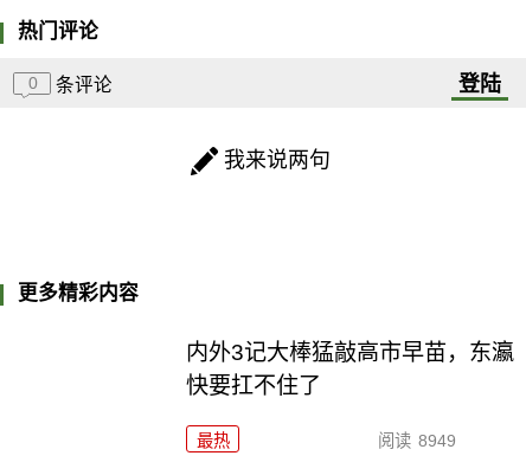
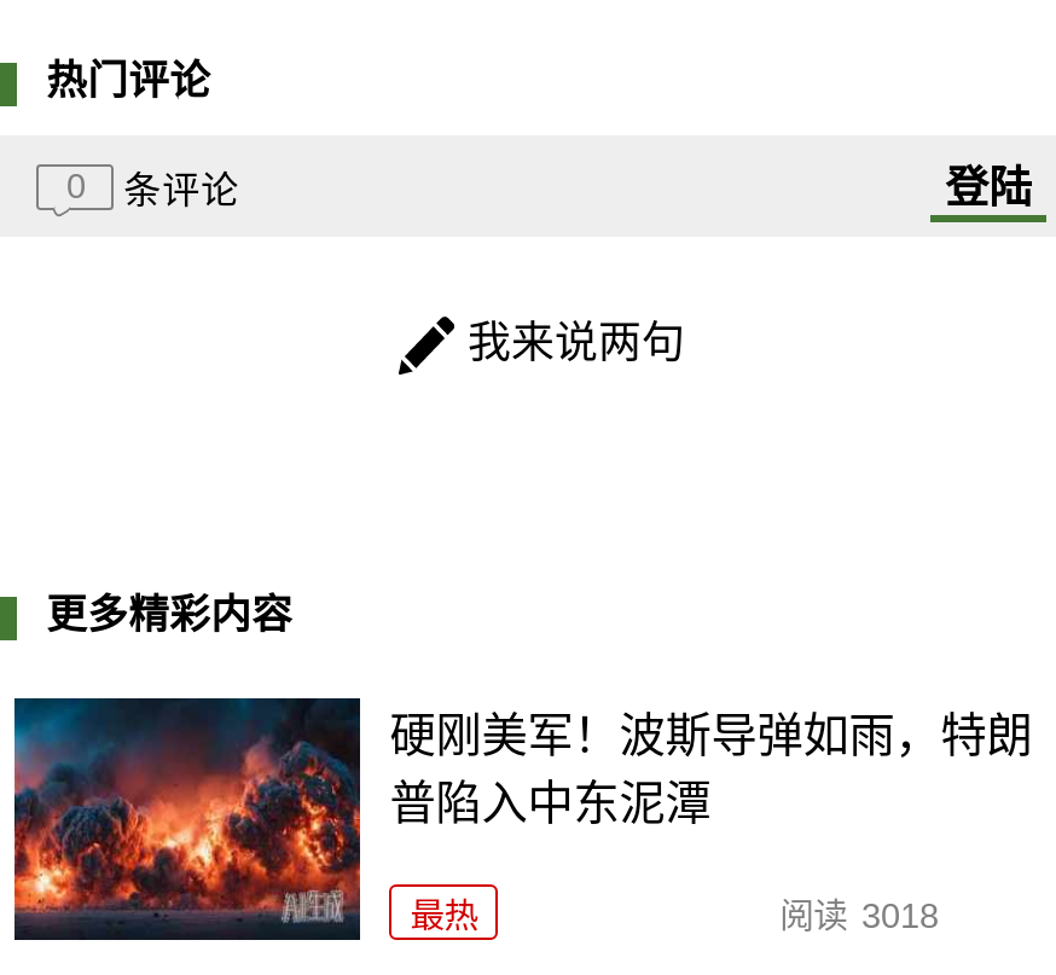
+ [image]

- 内外3记大棒猛敲高市早苗，东瀛
- 快要扛不住了
+ 硬刚美军！波斯导弹如雨，特朗
+ 普陷入中东泥潭

- 阅读 8949
+ 阅读 3018
